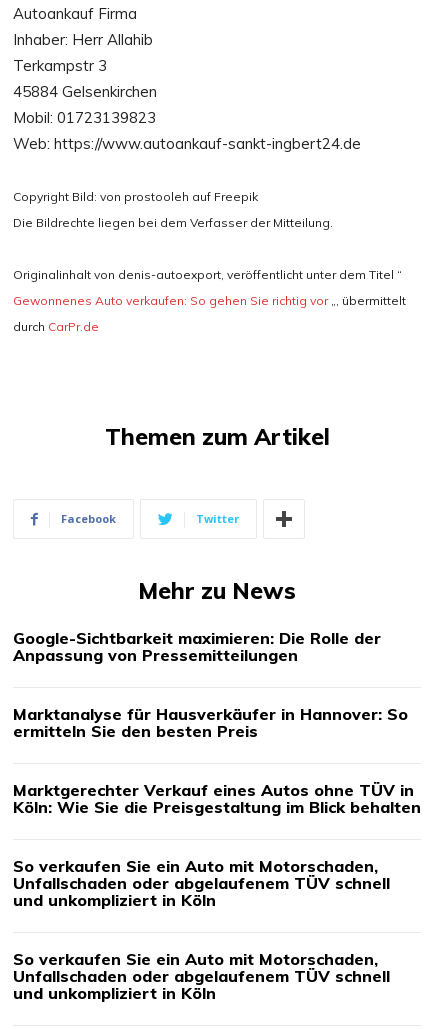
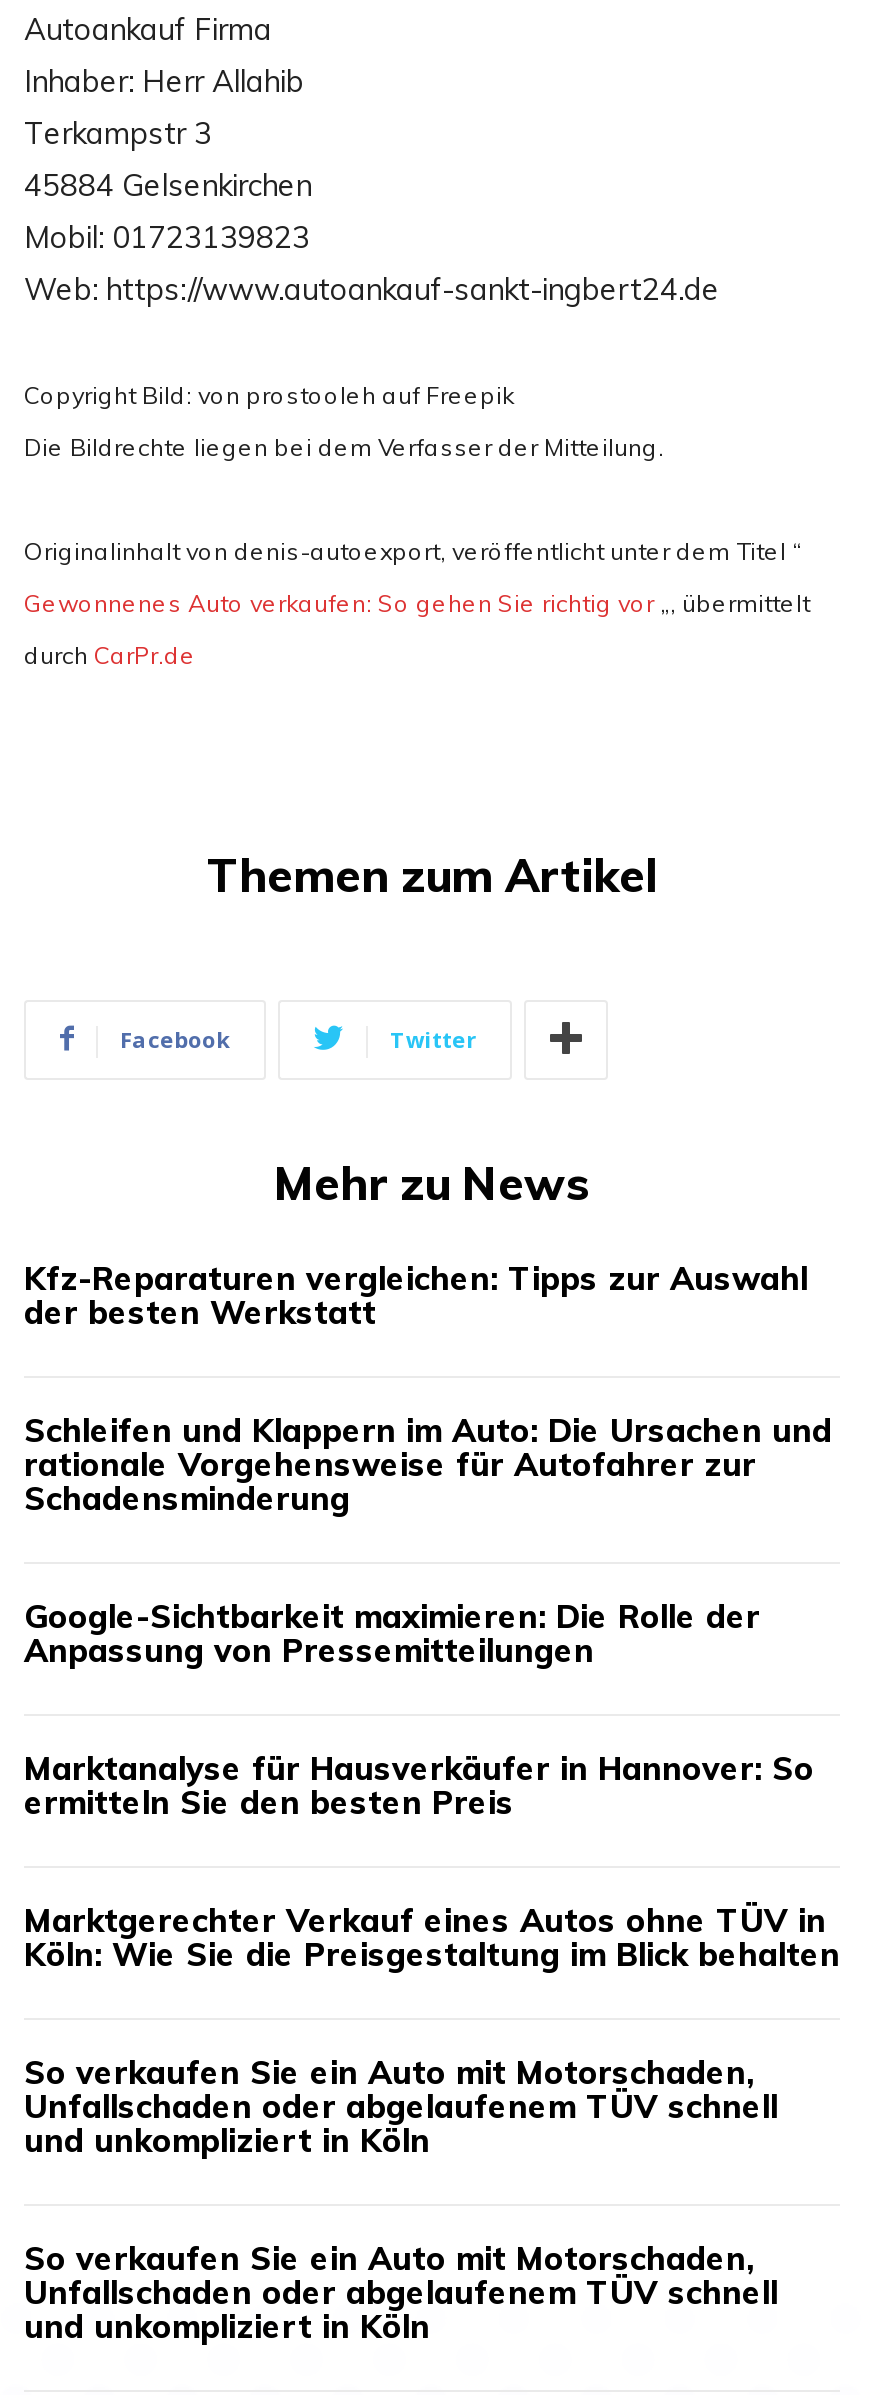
+ Kfz-Reparaturen vergleichen: Tipps zur Auswahl
+ der besten Werkstatt
+ Schleifen und Klappern im Auto: Die Ursachen und
+ rationale Vorgehensweise für Autofahrer zur
+ Schadensminderung
